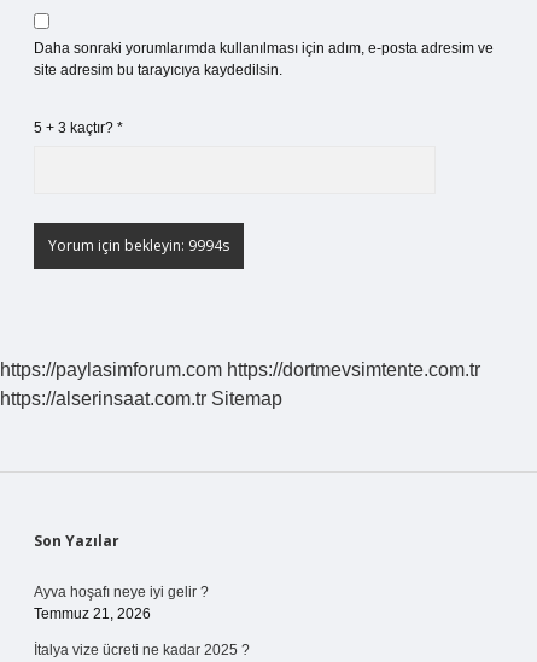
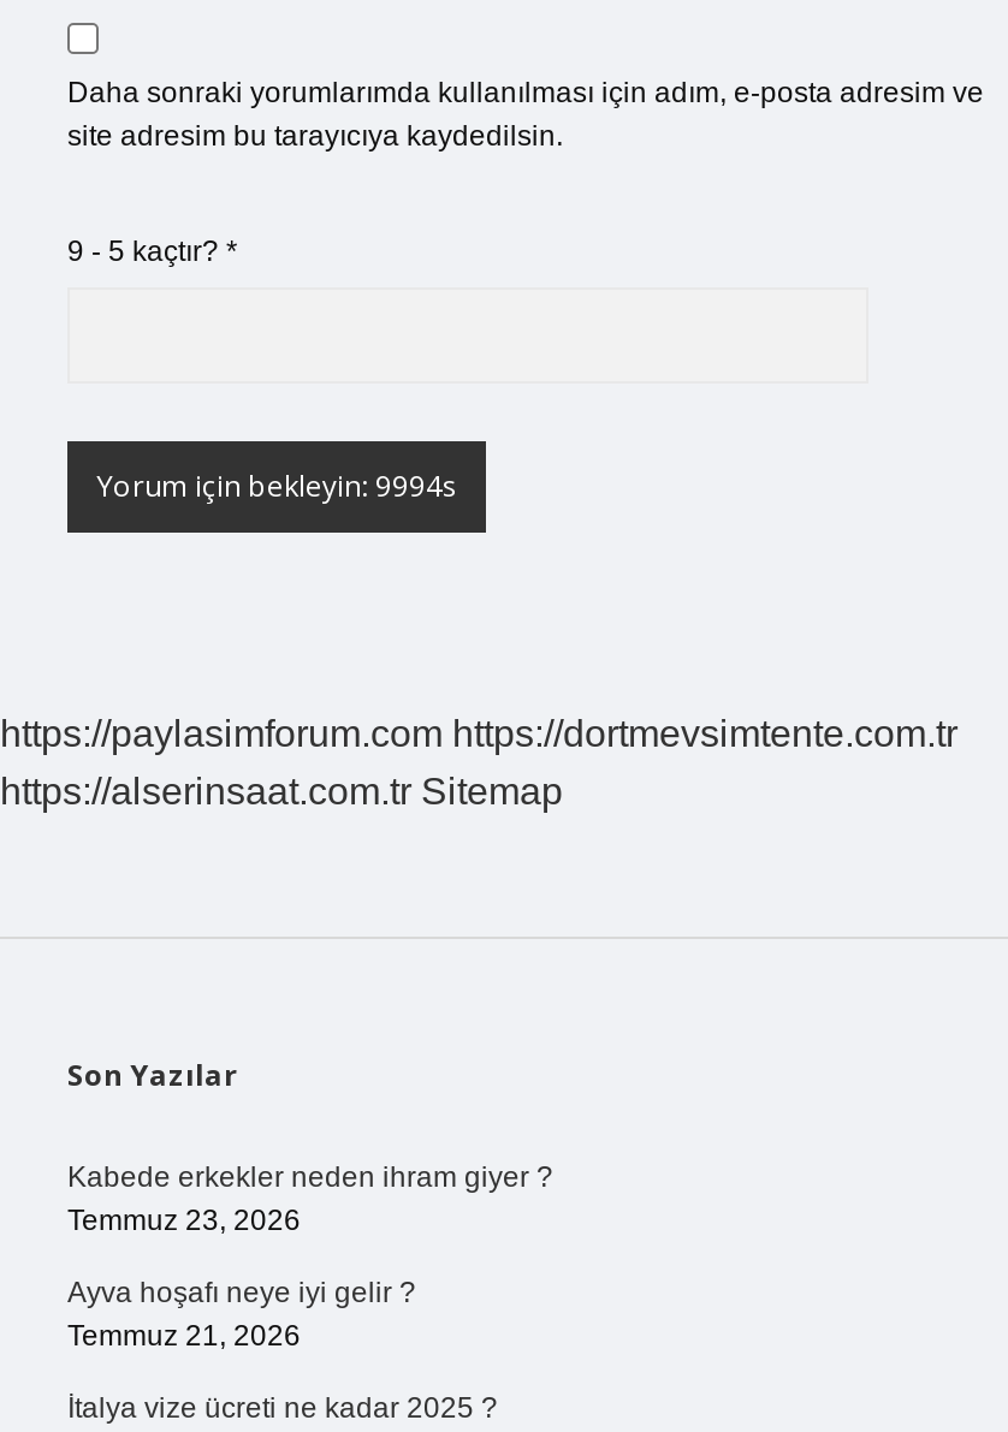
- 5 + 3 kaçtır? *
+ 9 - 5 kaçtır? *

+ Kabede erkekler neden ihram giyer ?
+ Temmuz 23, 2026
